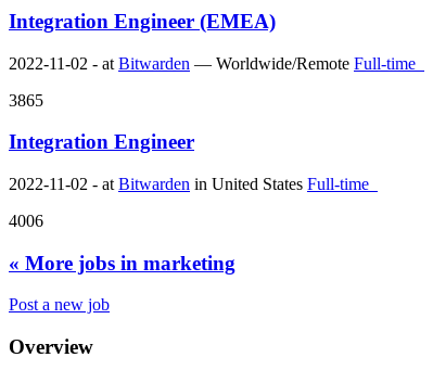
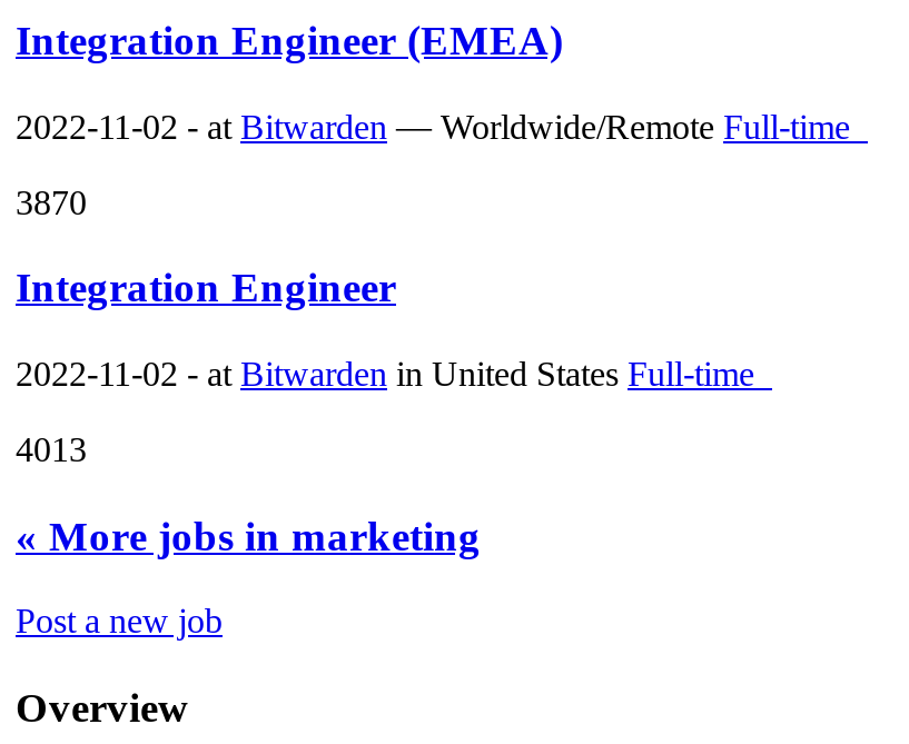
- 3865
+ 3870

- 4006
+ 4013
